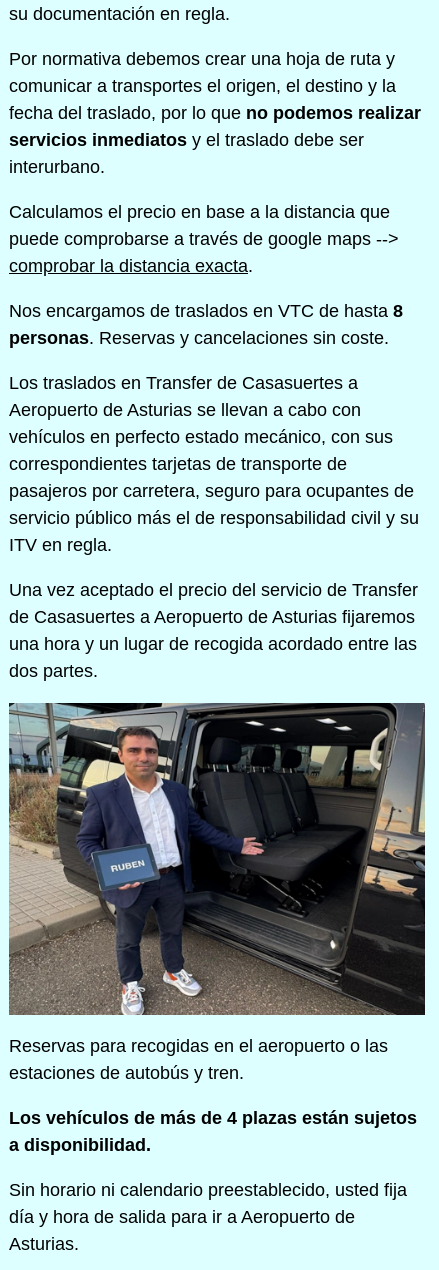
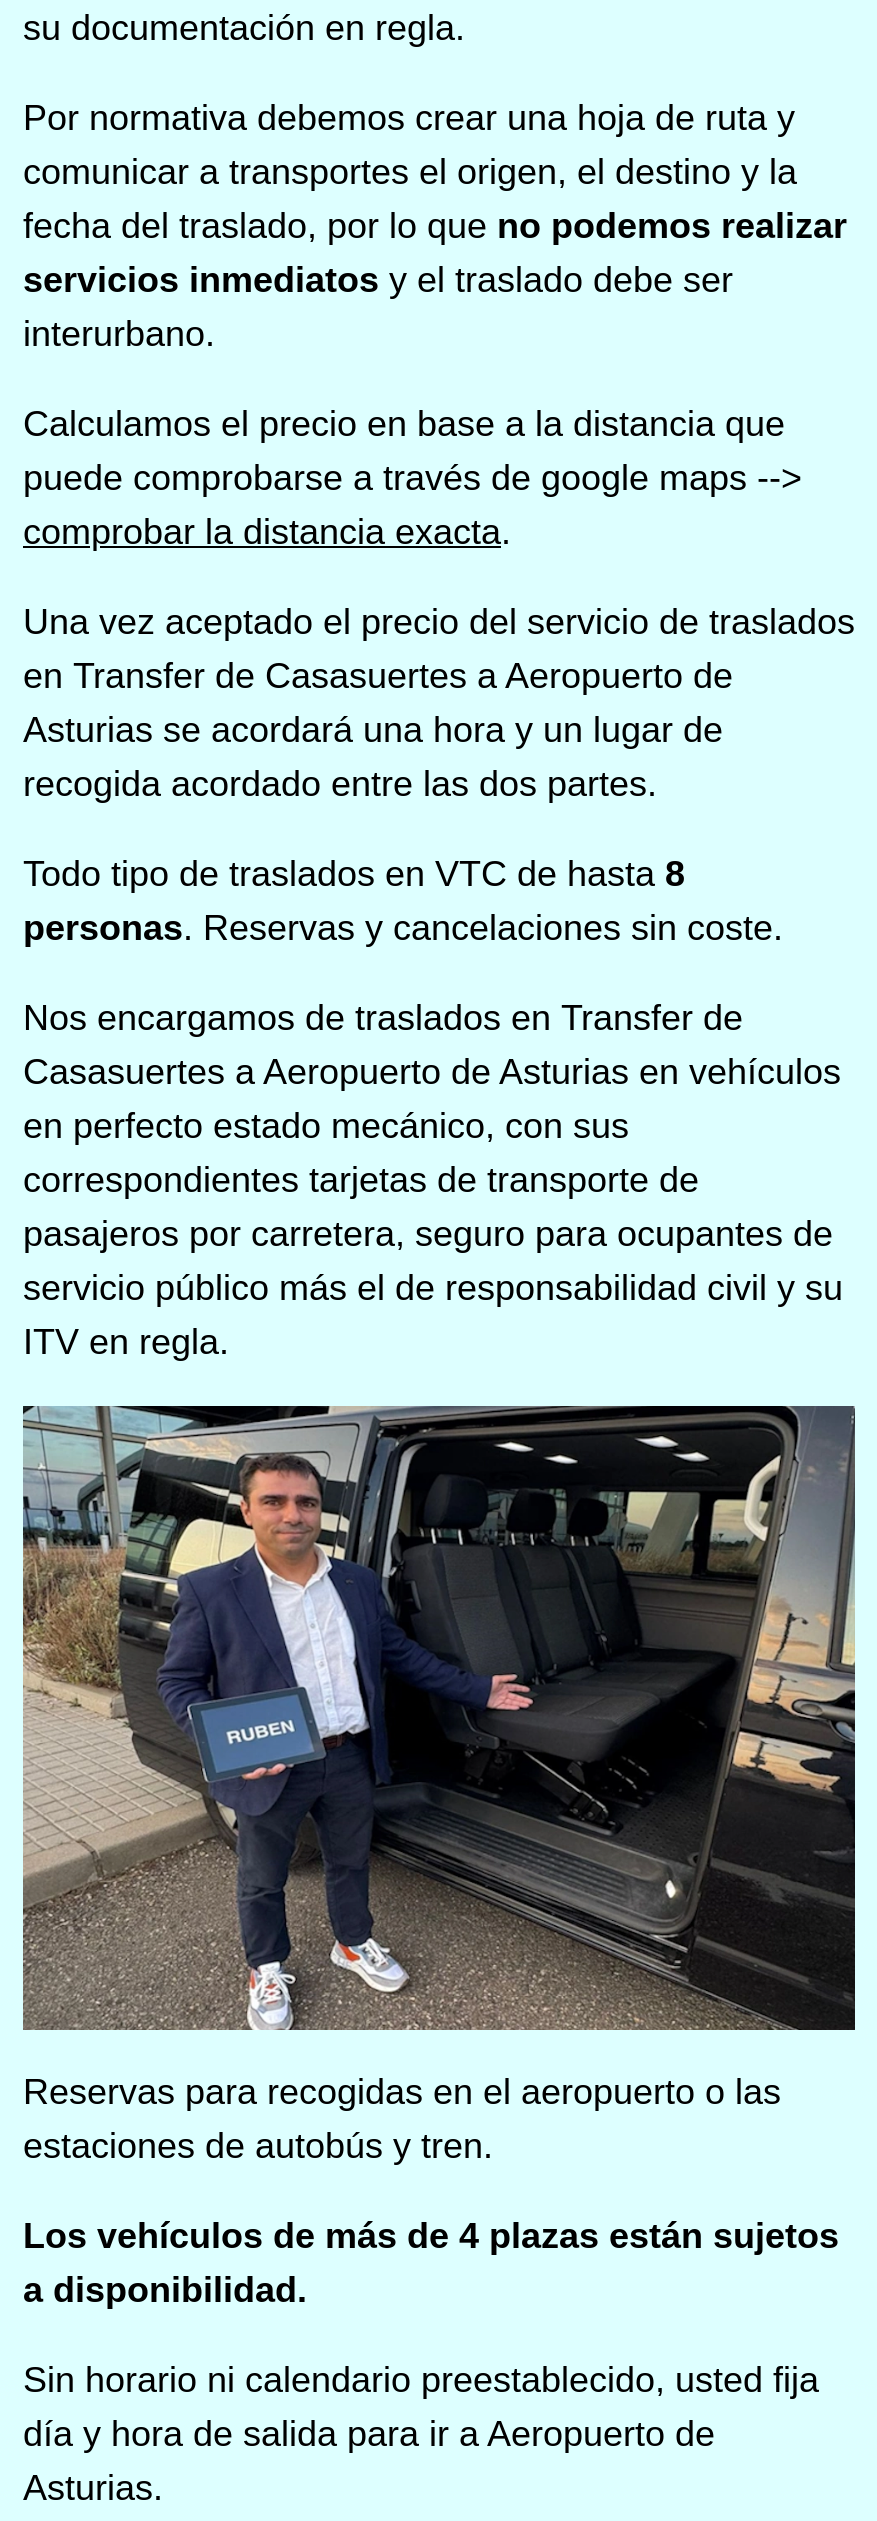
- Nos encargamos de traslados en VTC de hasta 8
+ Una vez aceptado el precio del servicio de traslados
+ en Transfer de Casasuertes a Aeropuerto de
+ Asturias se acordará una hora y un lugar de
+ recogida acordado entre las dos partes.
+ Todo tipo de traslados en VTC de hasta 8

moved down: personas. Reservas y cancelaciones sin coste.

- Los traslados en Transfer de Casasuertes a
- Aeropuerto de Asturias se llevan a cabo con
- vehículos en perfecto estado mecánico, con sus
+ Nos encargamos de traslados en Transfer de
+ Casasuertes a Aeropuerto de Asturias en vehículos
+ en perfecto estado mecánico, con sus

moved down: correspondientes tarjetas de transporte de | pasajeros por carretera, seguro para ocupantes de | servicio público más el de responsabilidad civil y su | ITV en regla.

- Una vez aceptado el precio del servicio de Transfer
- de Casasuertes a Aeropuerto de Asturias fijaremos
- una hora y un lugar de recogida acordado entre las
- dos partes.
